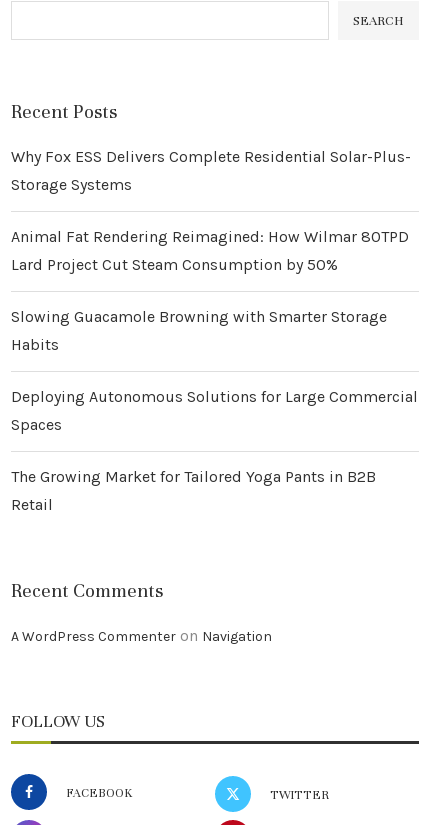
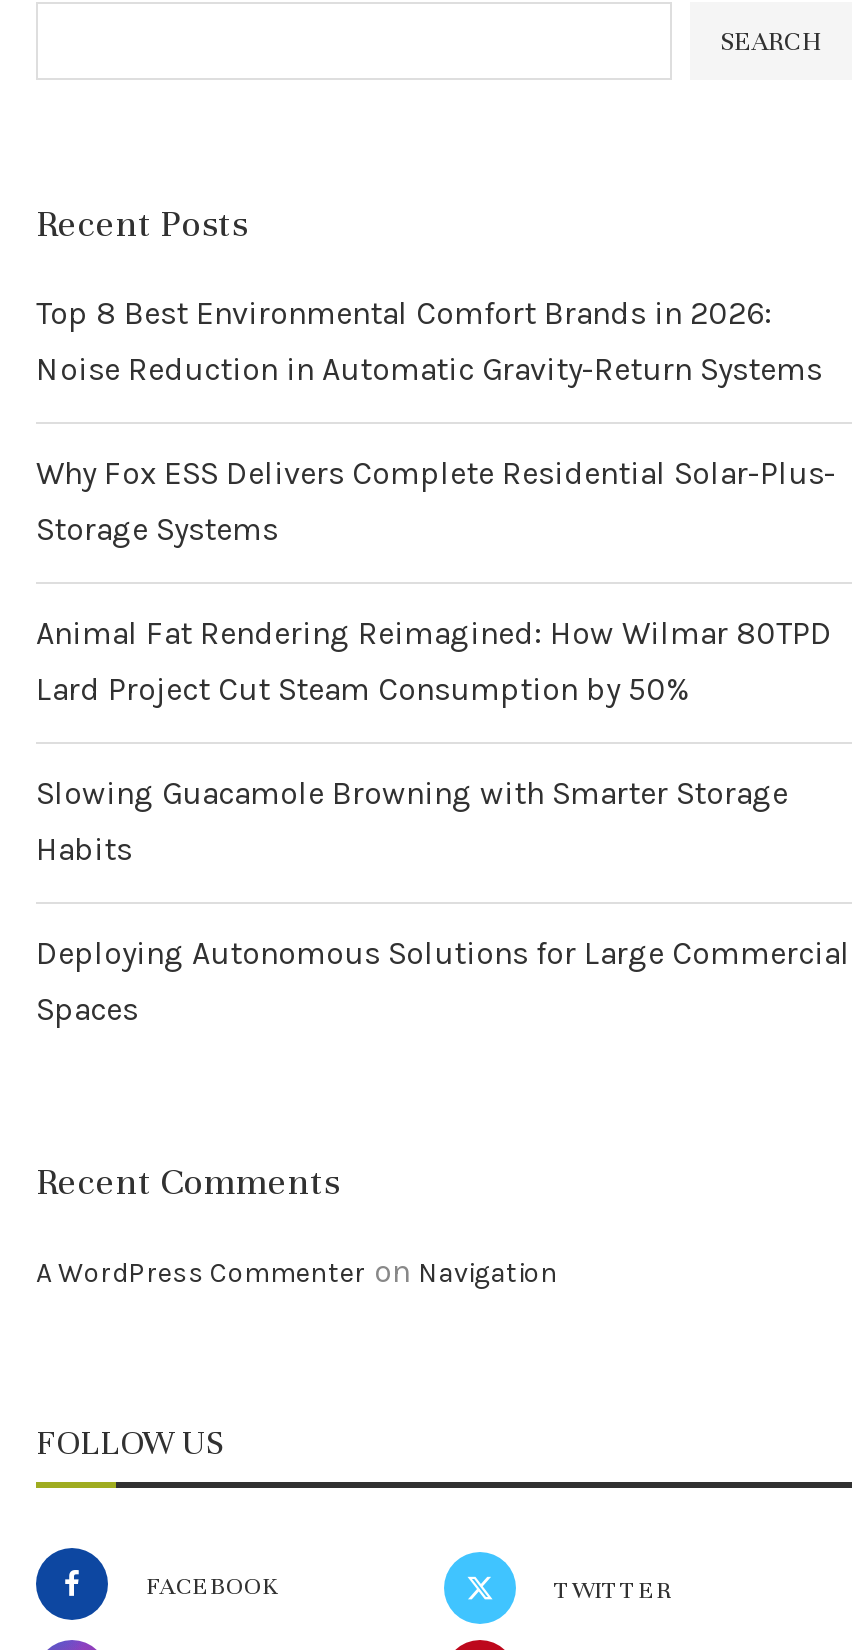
+ Top 8 Best Environmental Comfort Brands in 2026:
+ Noise Reduction in Automatic Gravity-Return Systems

moved down: Why Fox ESS Delivers Complete Residential Solar-Plus- | Storage Systems | Animal Fat Rendering Reimagined: How Wilmar 80TPD | Lard Project Cut Steam Consumption by 50% | Slowing Guacamole Browning with Smarter Storage | Habits | Deploying Autonomous Solutions for Large Commercial | Spaces

- The Growing Market for Tailored Yoga Pants in B2B
- Retail
